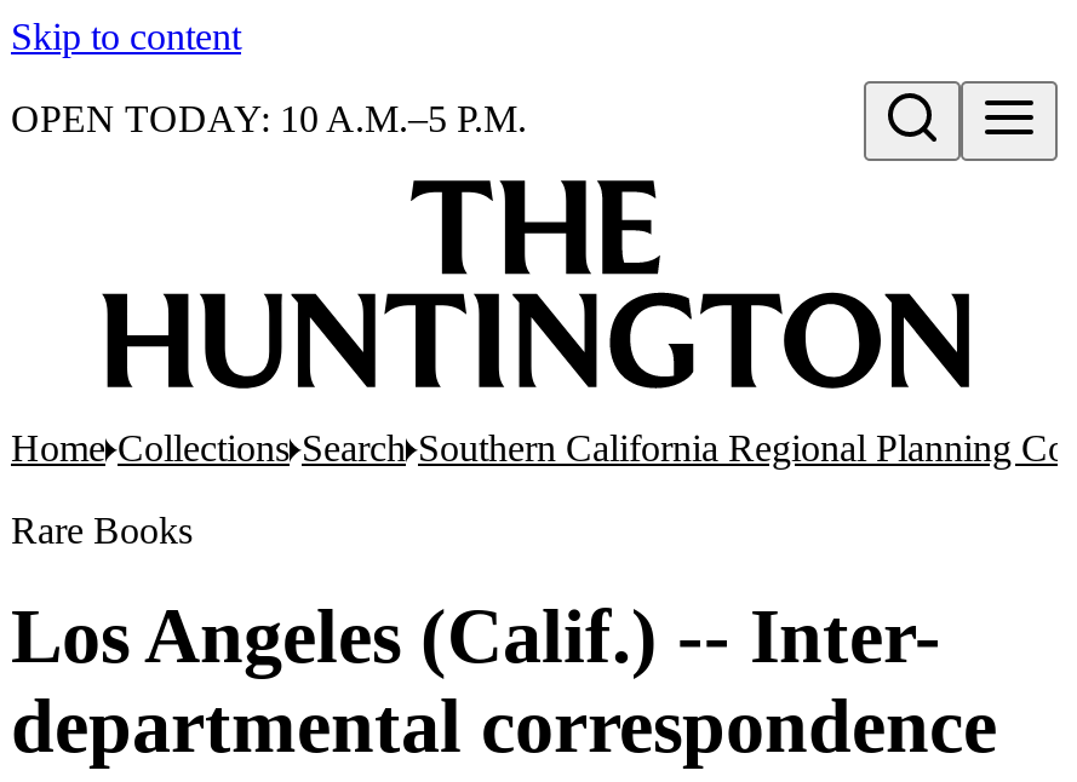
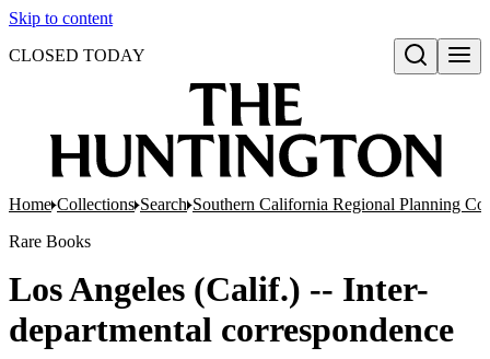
- OPEN TODAY: 10 A.M.–5 P.M.
+ CLOSED TODAY
